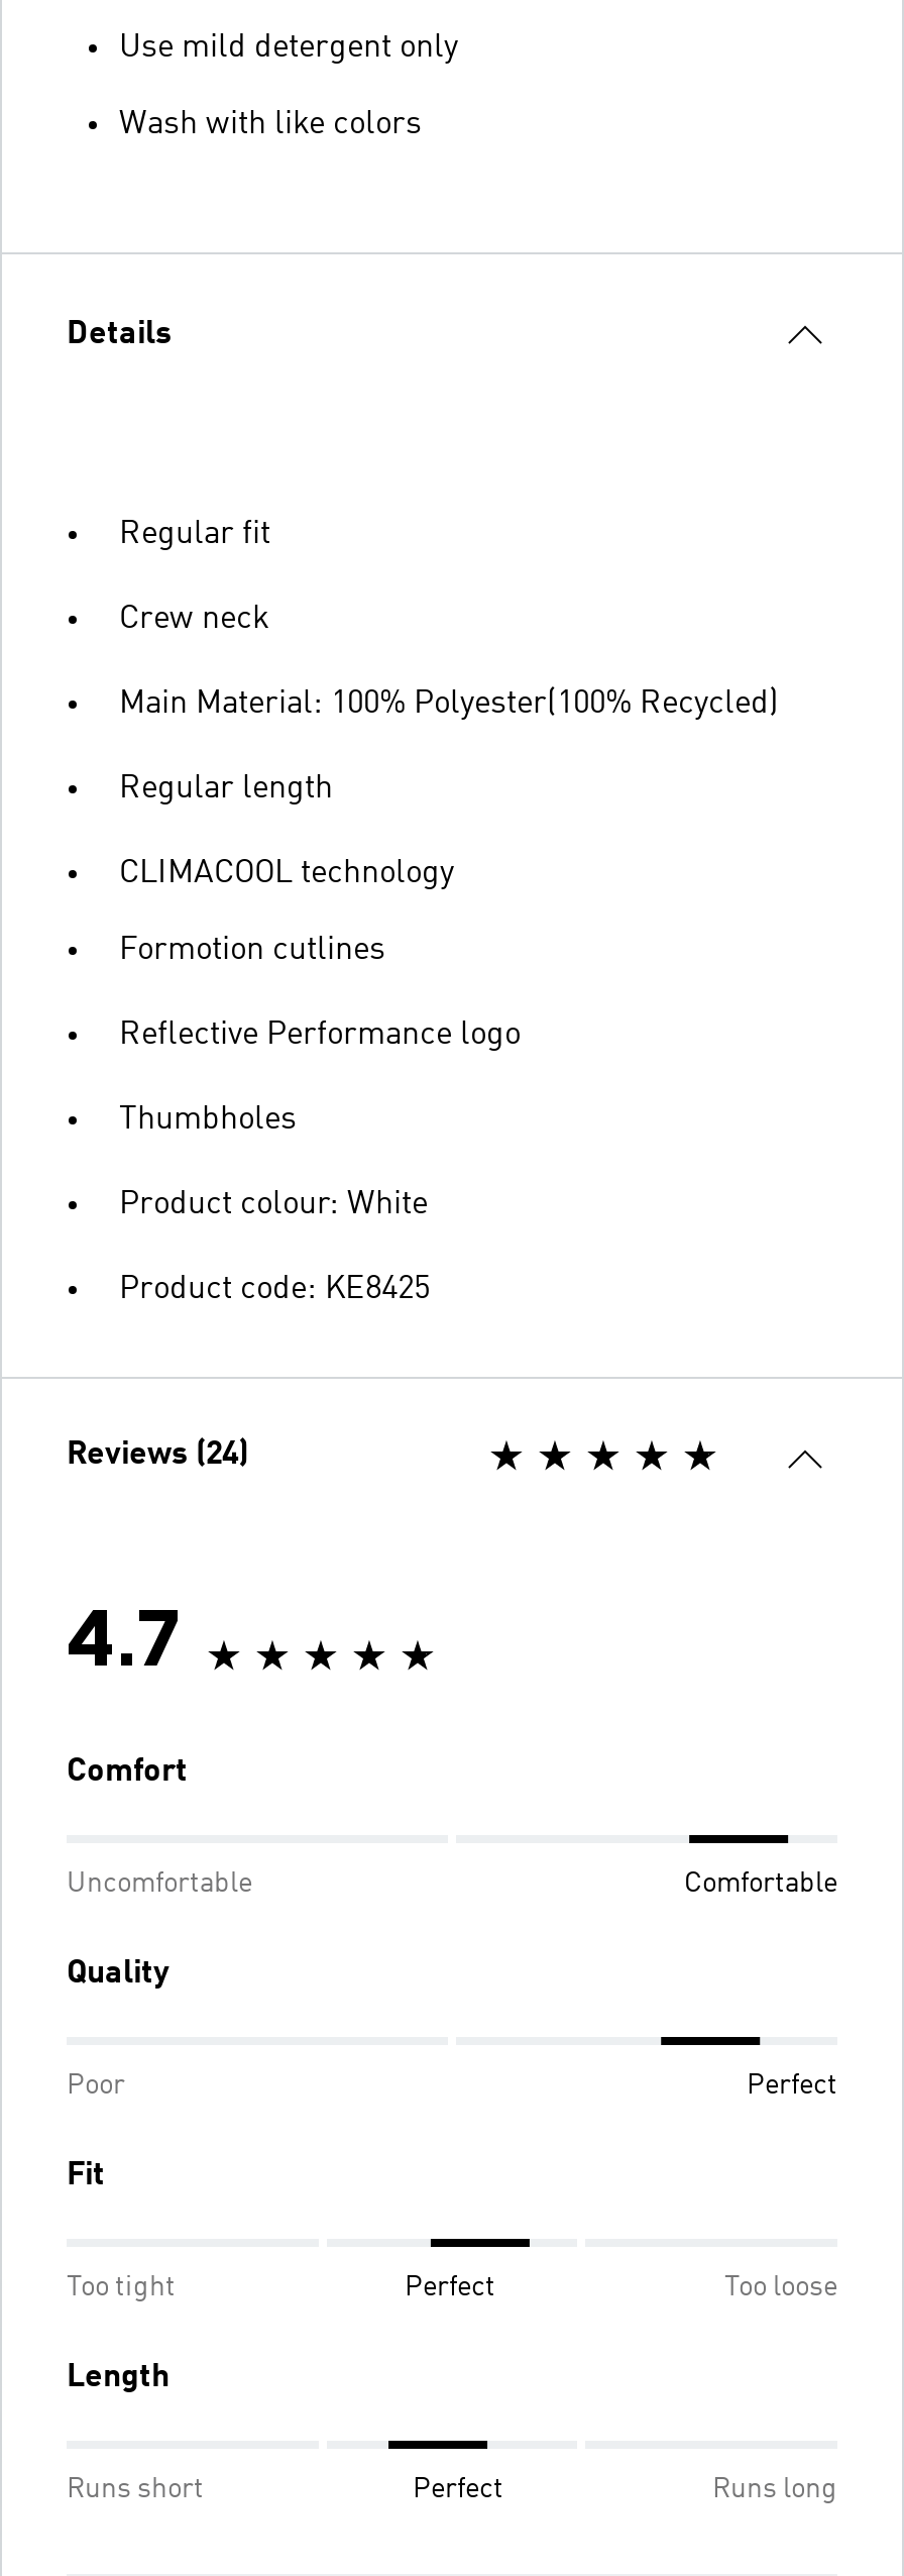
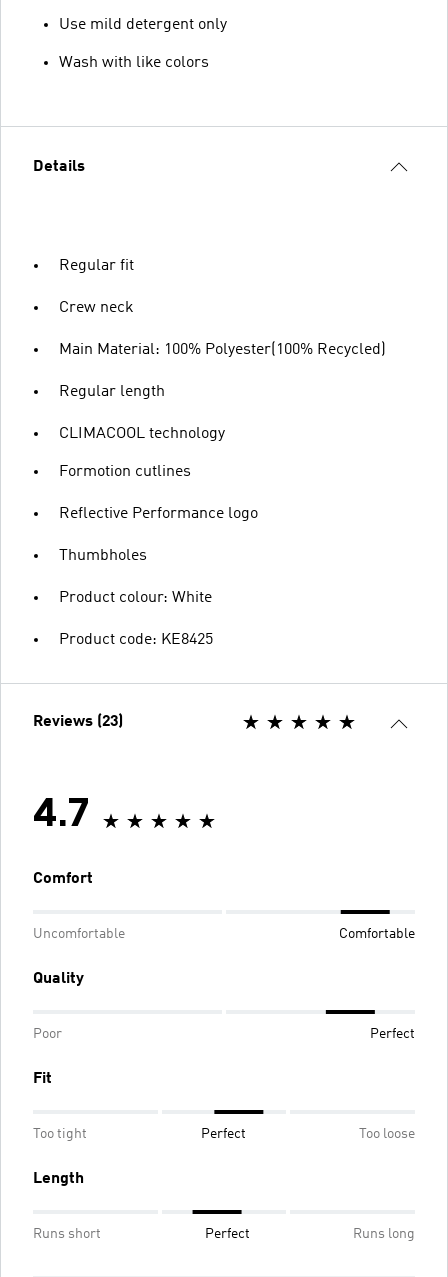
- Reviews (24)
+ Reviews (23)
